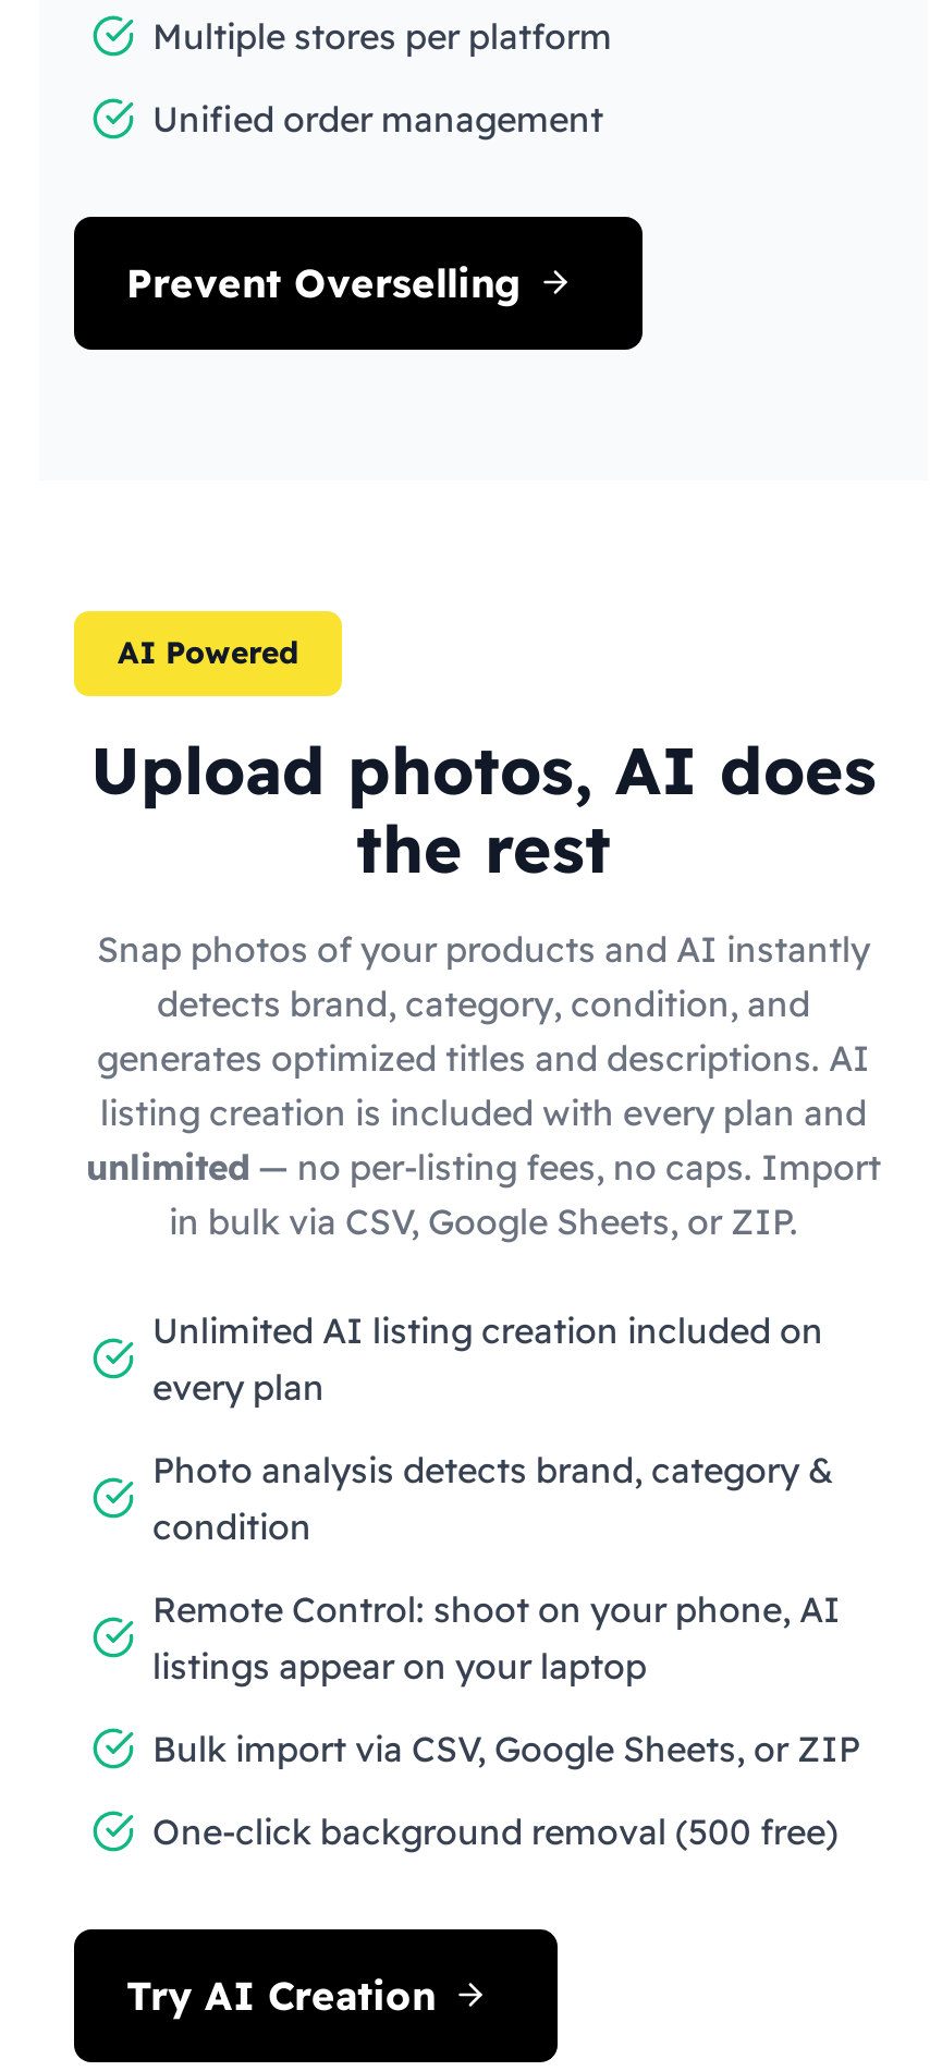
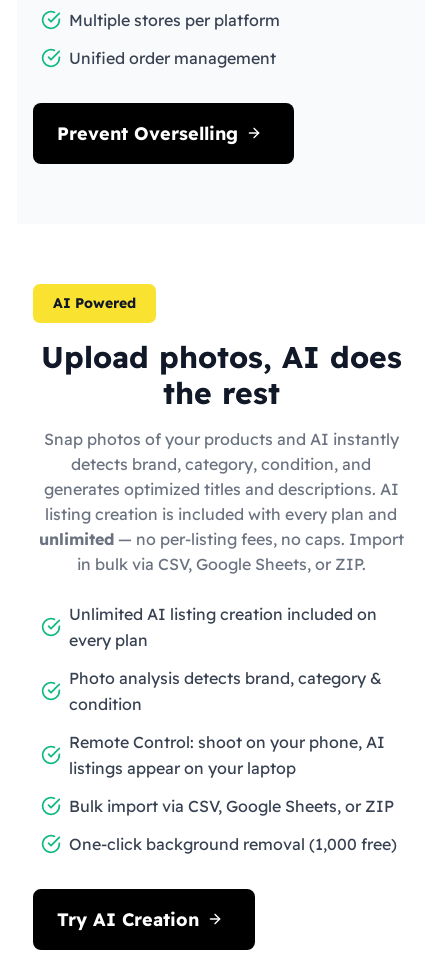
- One-click background removal (500 free)
+ One-click background removal (1,000 free)
